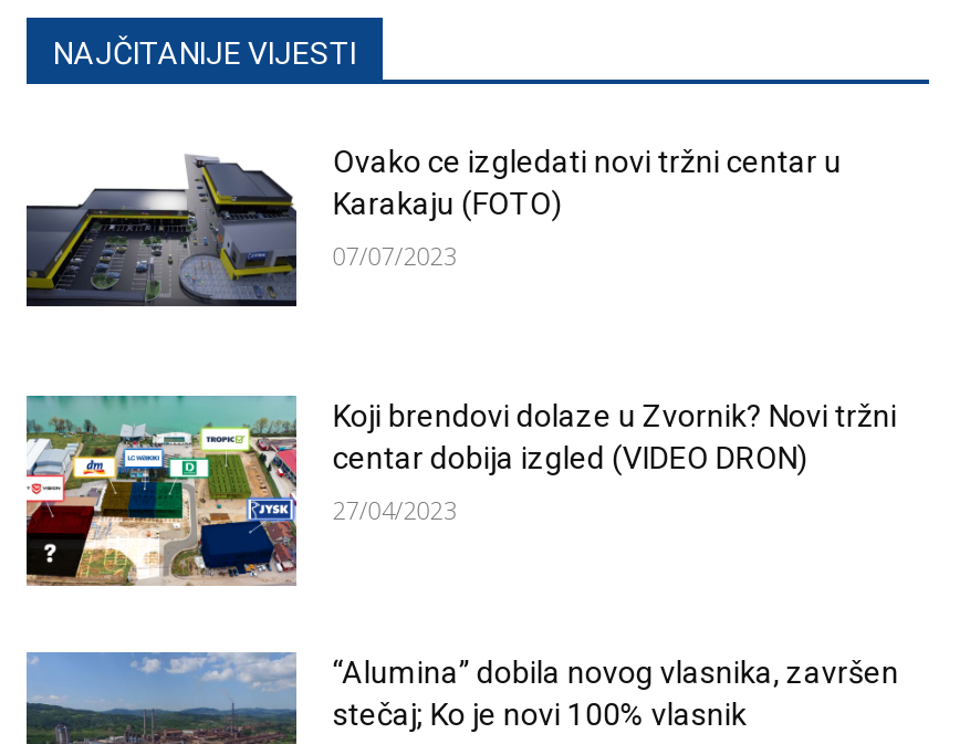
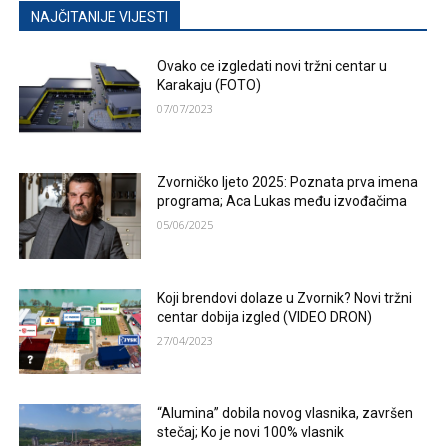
+ [image]
+ Zvorničko ljeto 2025: Poznata prva imena
+ programa; Aca Lukas među izvođačima
+ 05/06/2025
